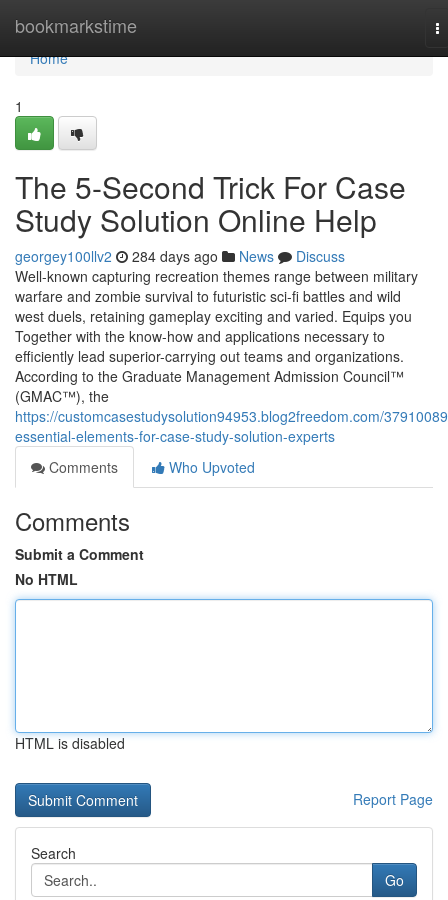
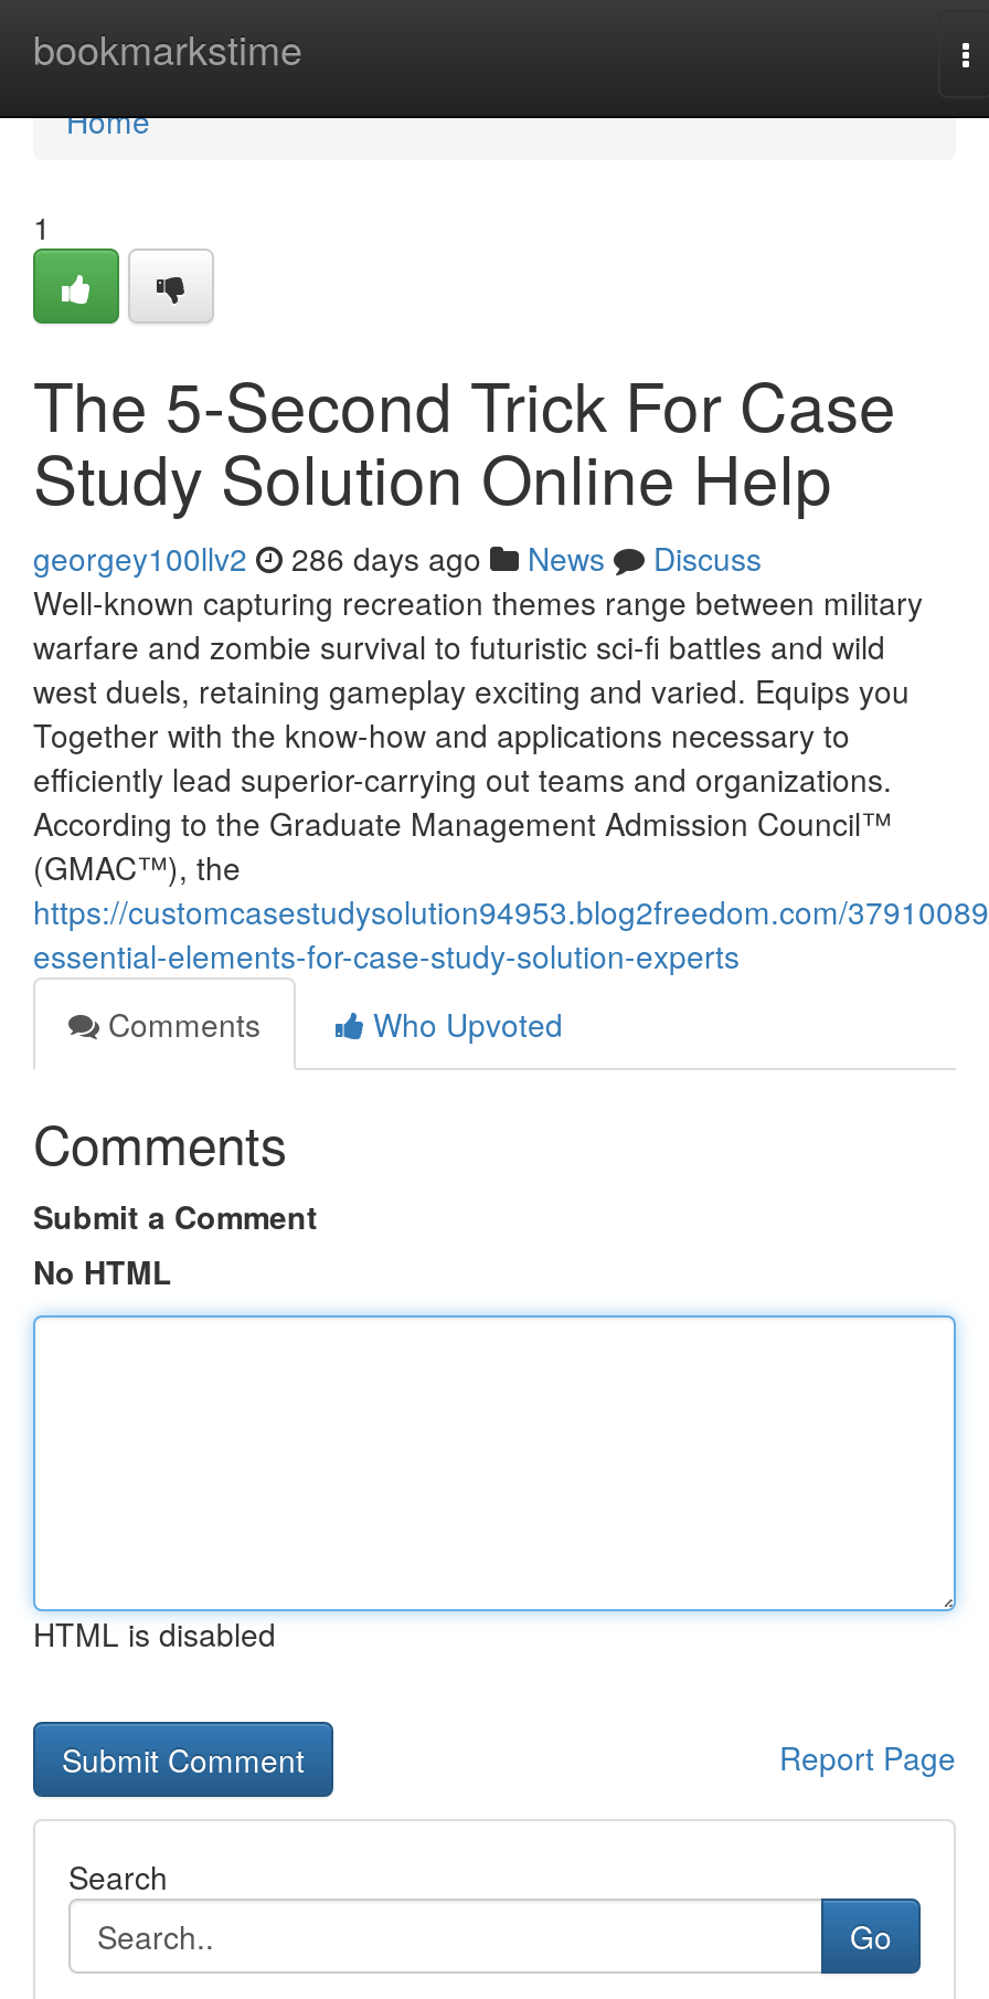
- georgey100llv2 284 days ago News Discuss
+ georgey100llv2 286 days ago News Discuss
